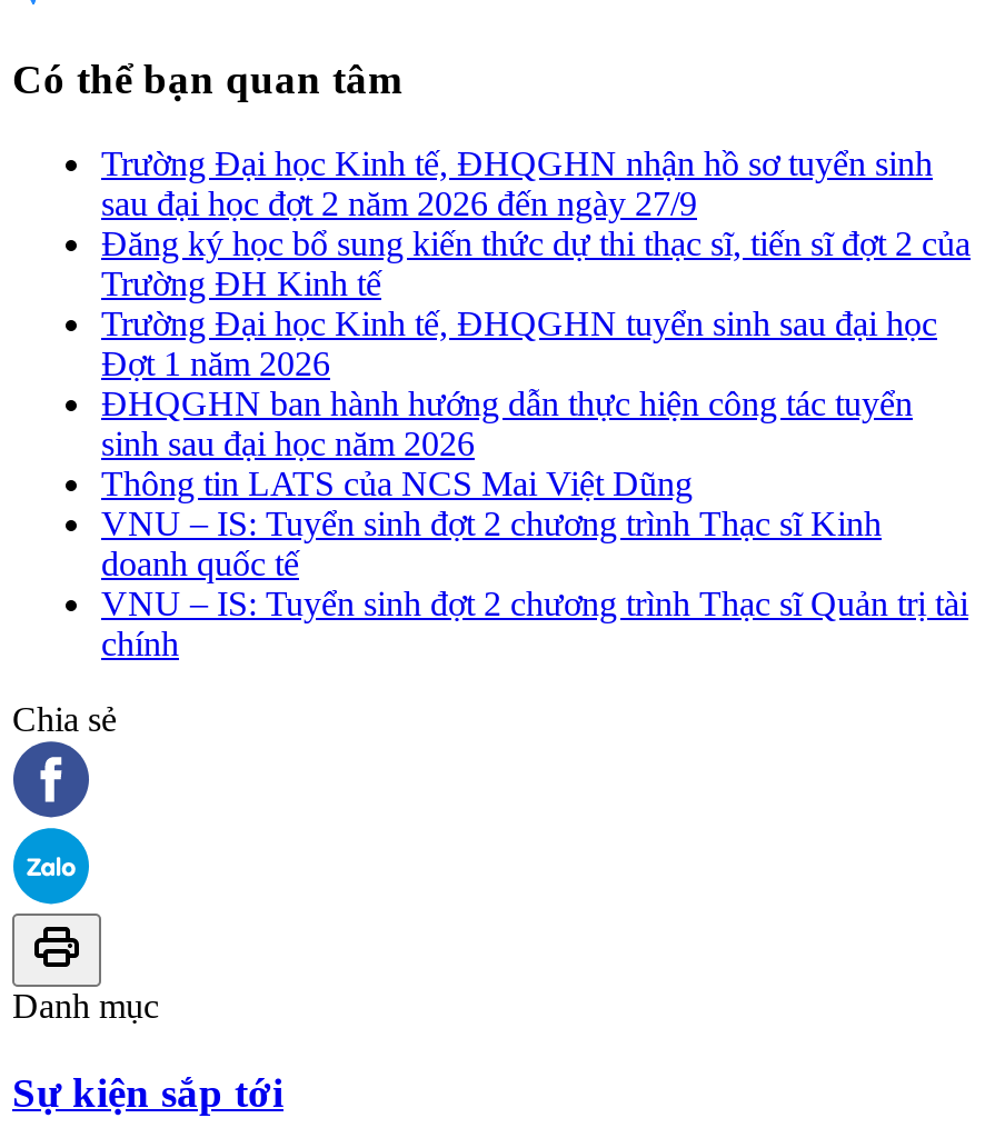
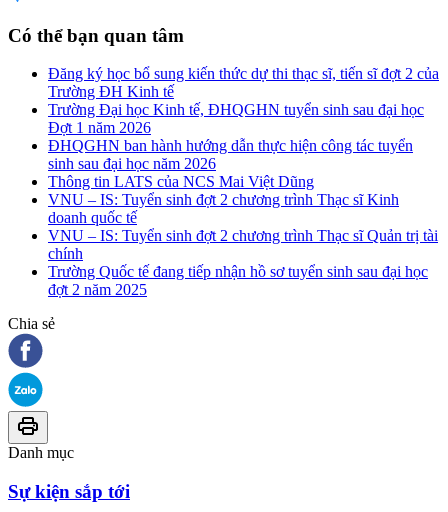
- Trường Đại học Kinh tế, ĐHQGHN nhận hồ sơ tuyển sinh
- sau đại học đợt 2 năm 2026 đến ngày 27/9

moved up: Đăng ký học bổ sung kiến thức dự thi thạc sĩ, tiến sĩ đợt 2 của | Trường ĐH Kinh tế | Trường Đại học Kinh tế, ĐHQGHN tuyển sinh sau đại học | ... | VNU – IS: Tuyển sinh đợt 2 chương trình Thạc sĩ Quản trị tài | chính

+ Trường Quốc tế đang tiếp nhận hồ sơ tuyển sinh sau đại học
+ đợt 2 năm 2025
